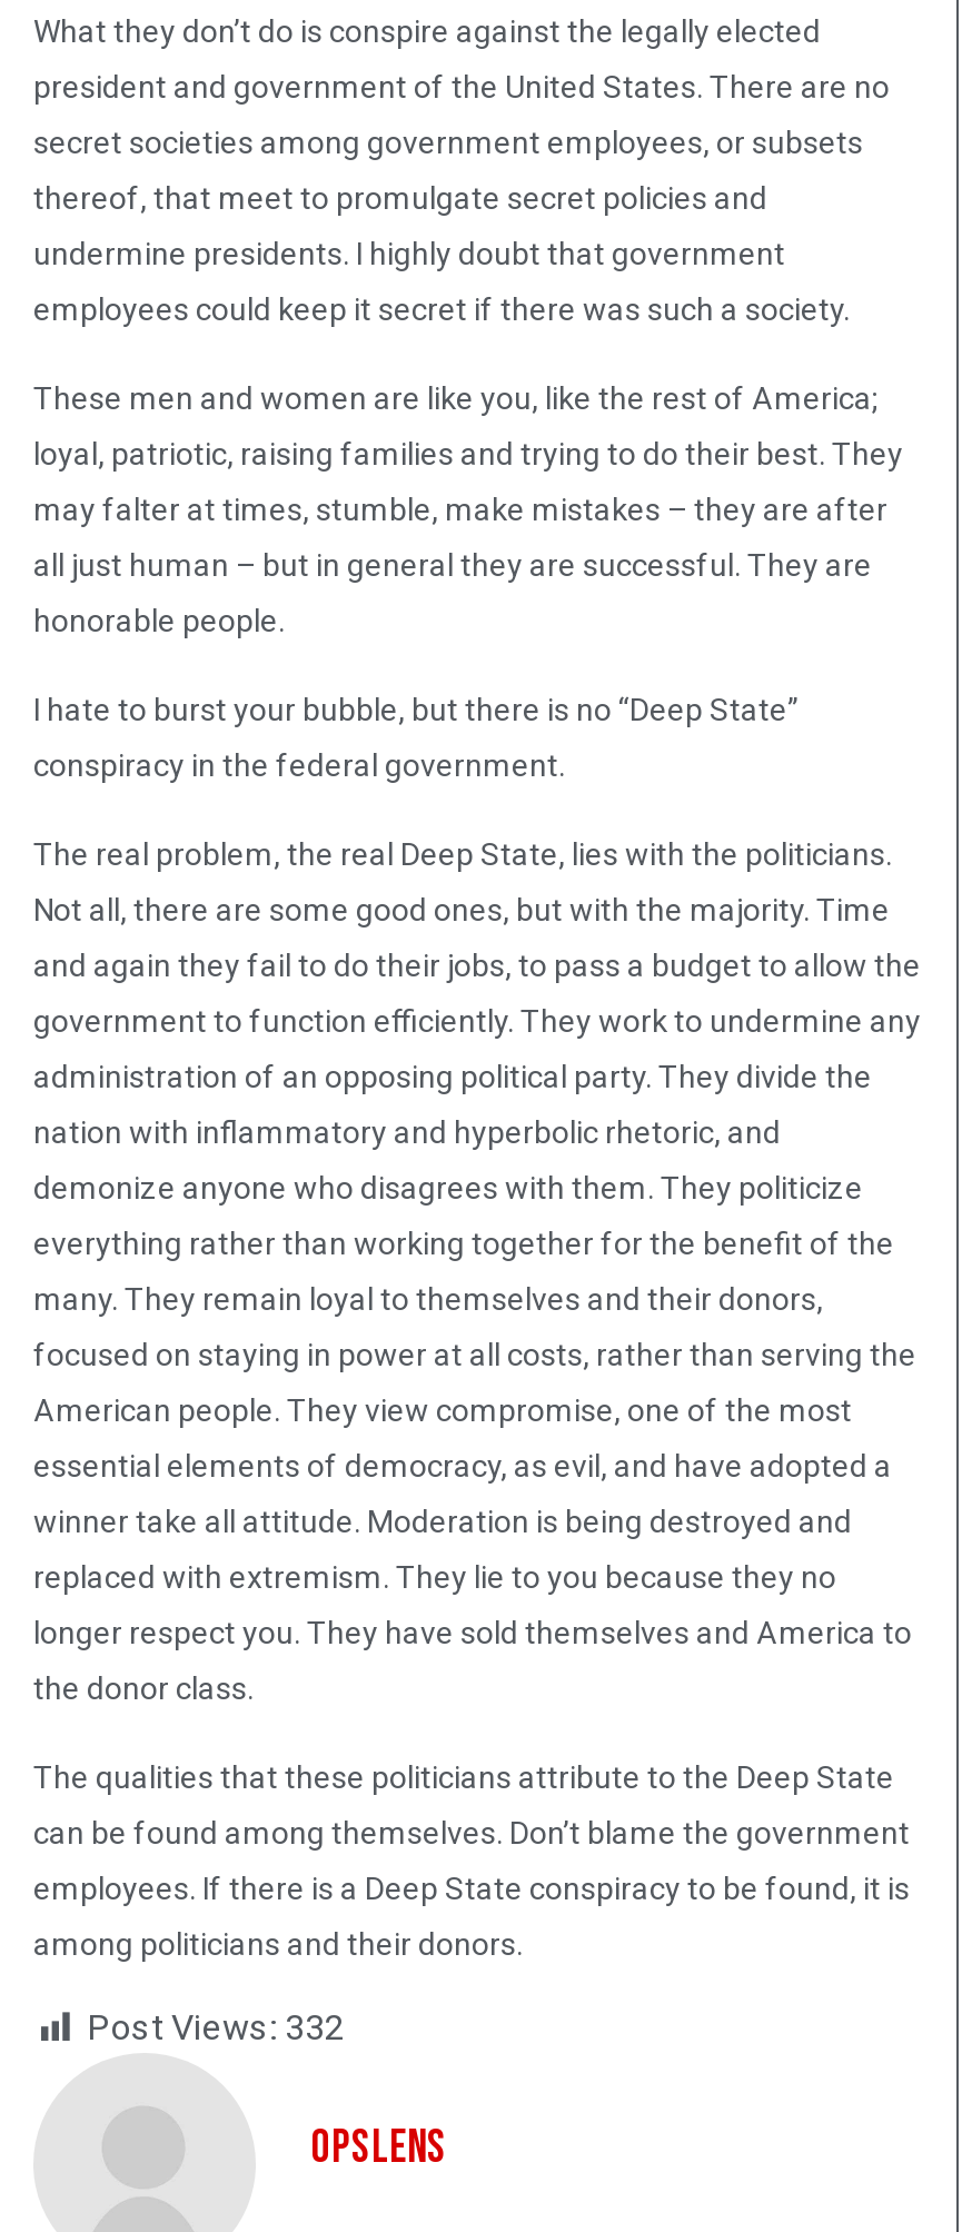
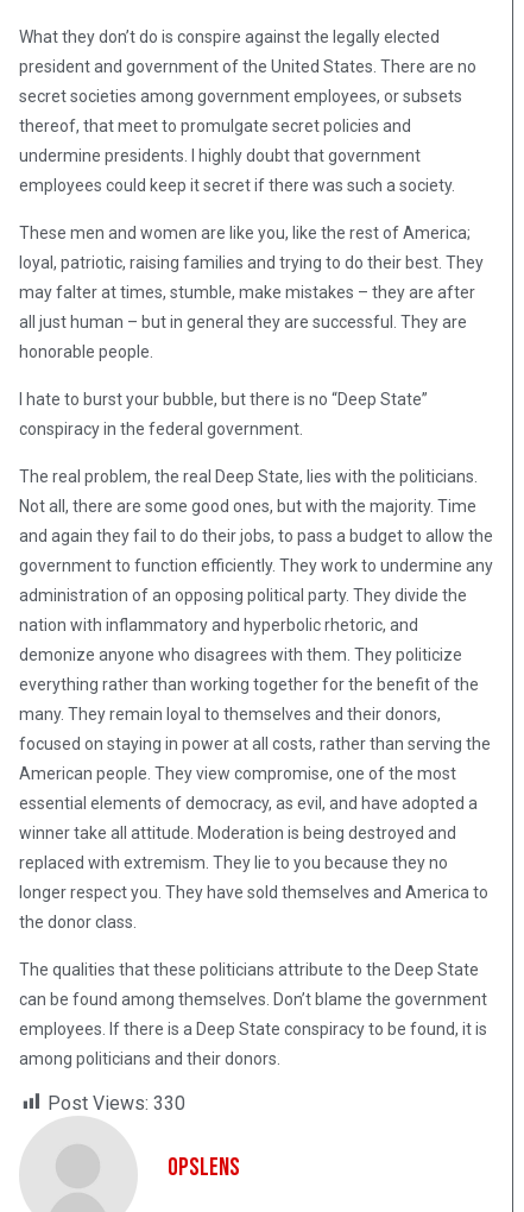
- Post Views: 332
+ Post Views: 330
